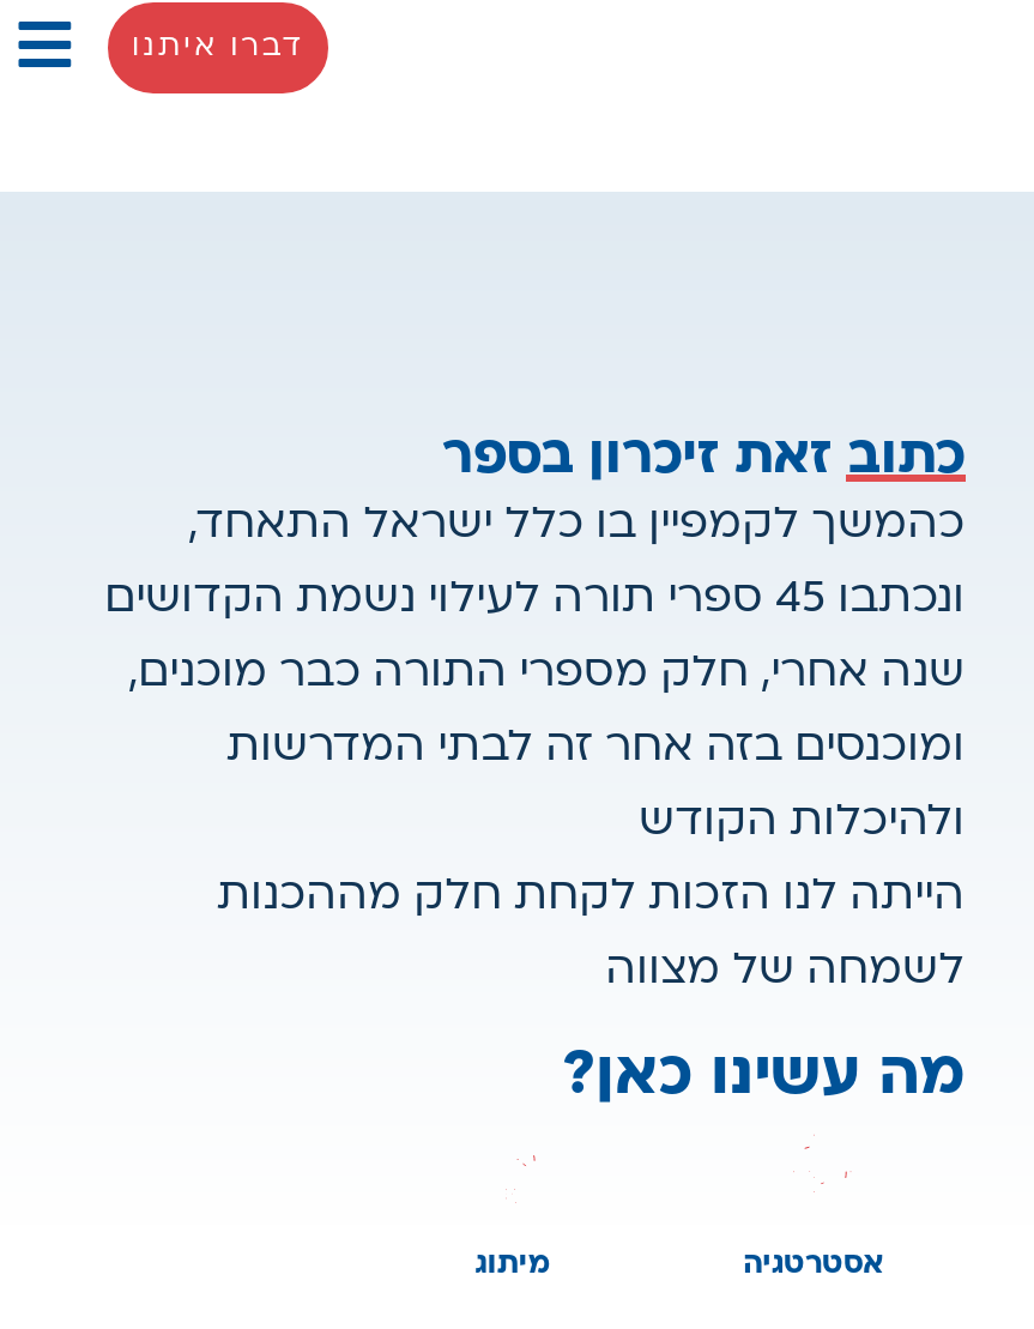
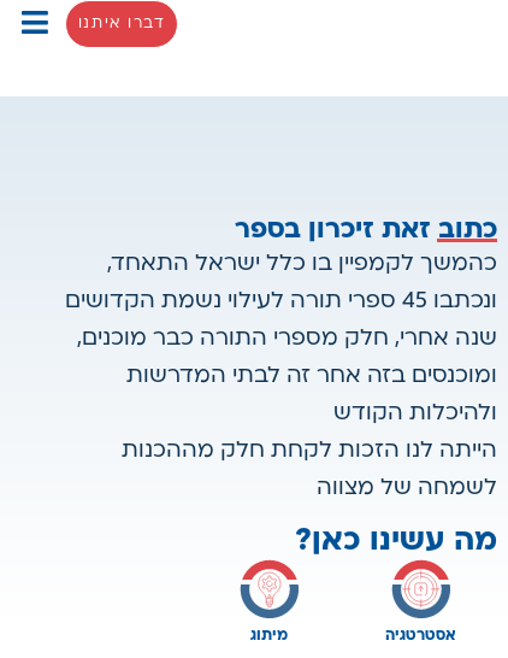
+ [image]

+ [image]
